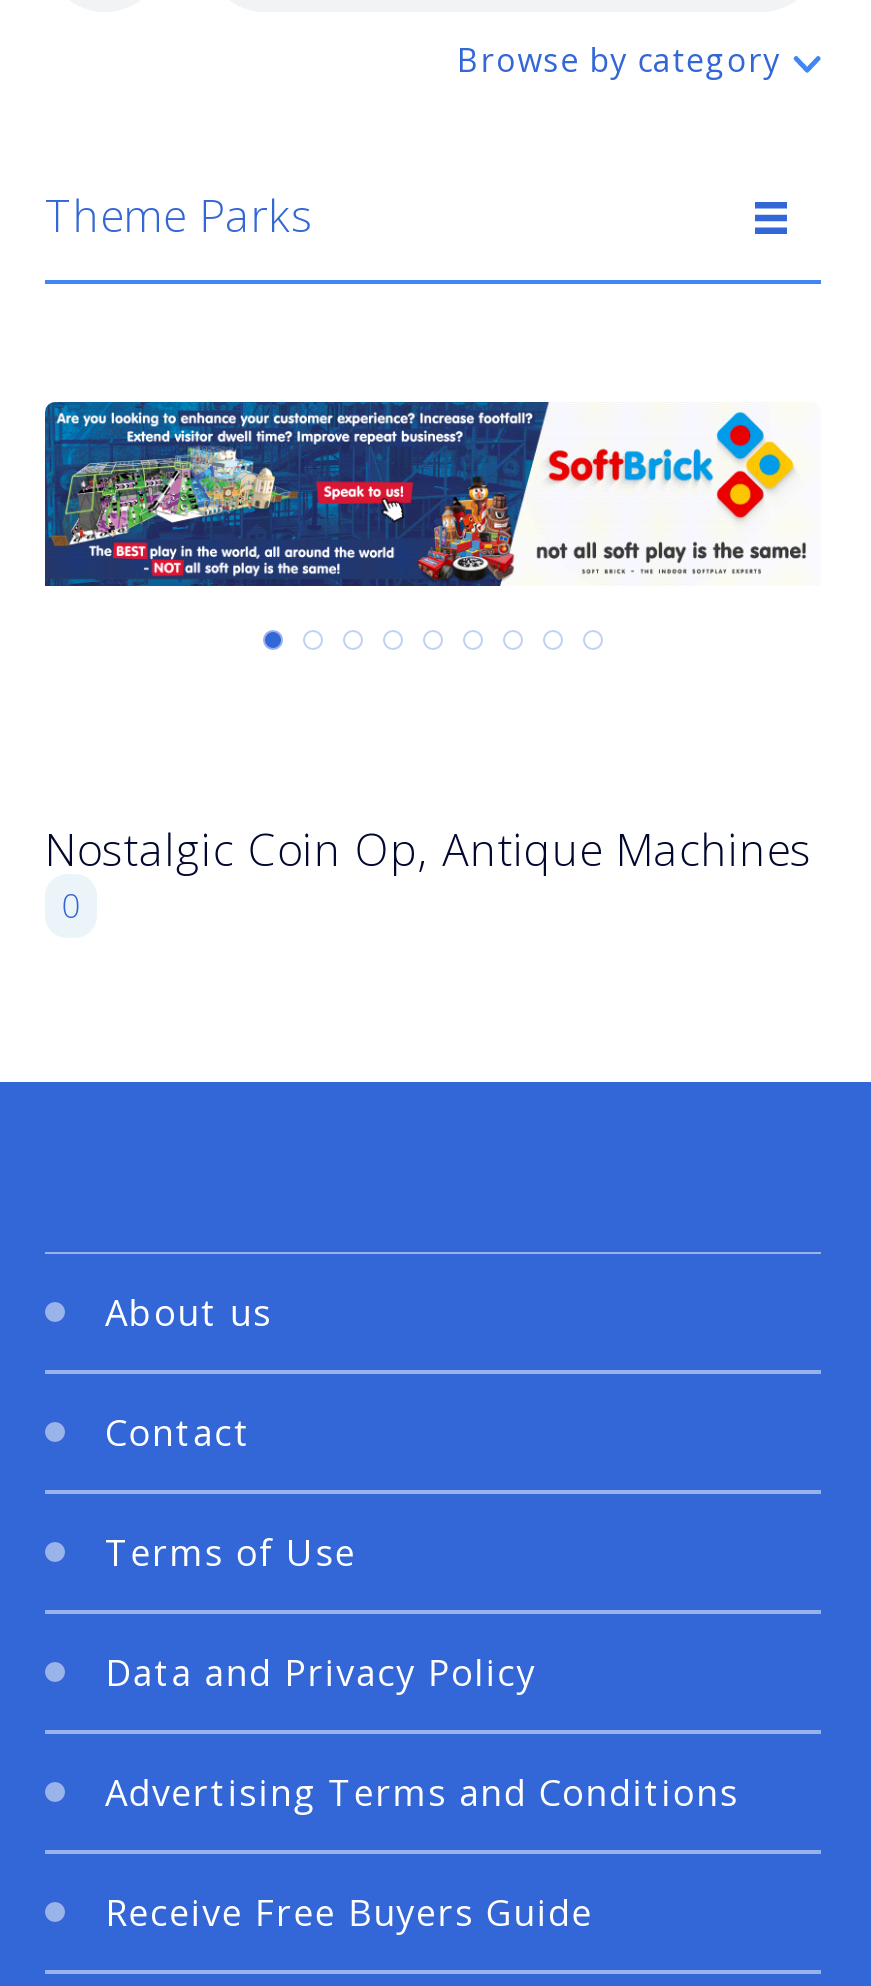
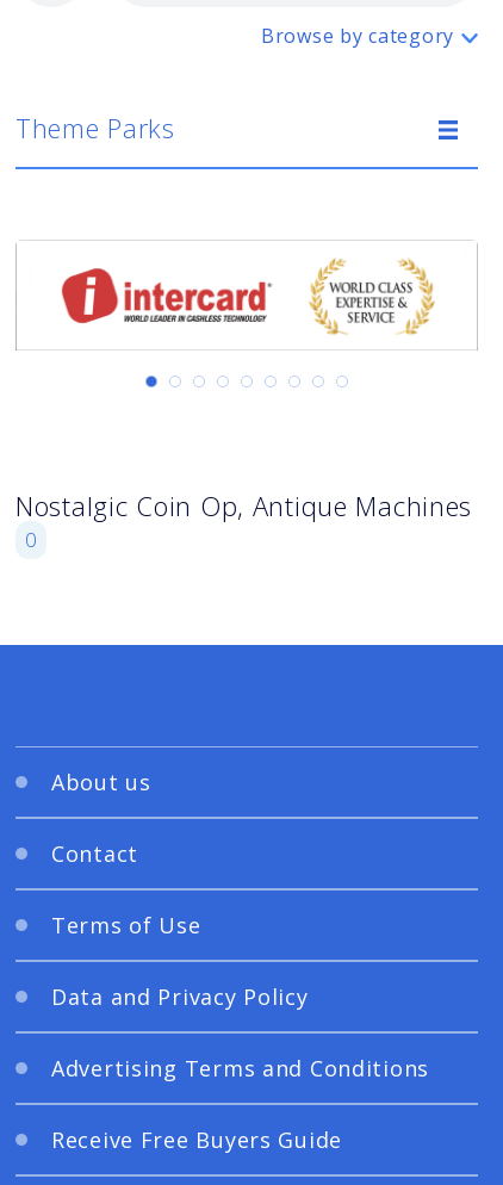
- [image]
+ [image]
